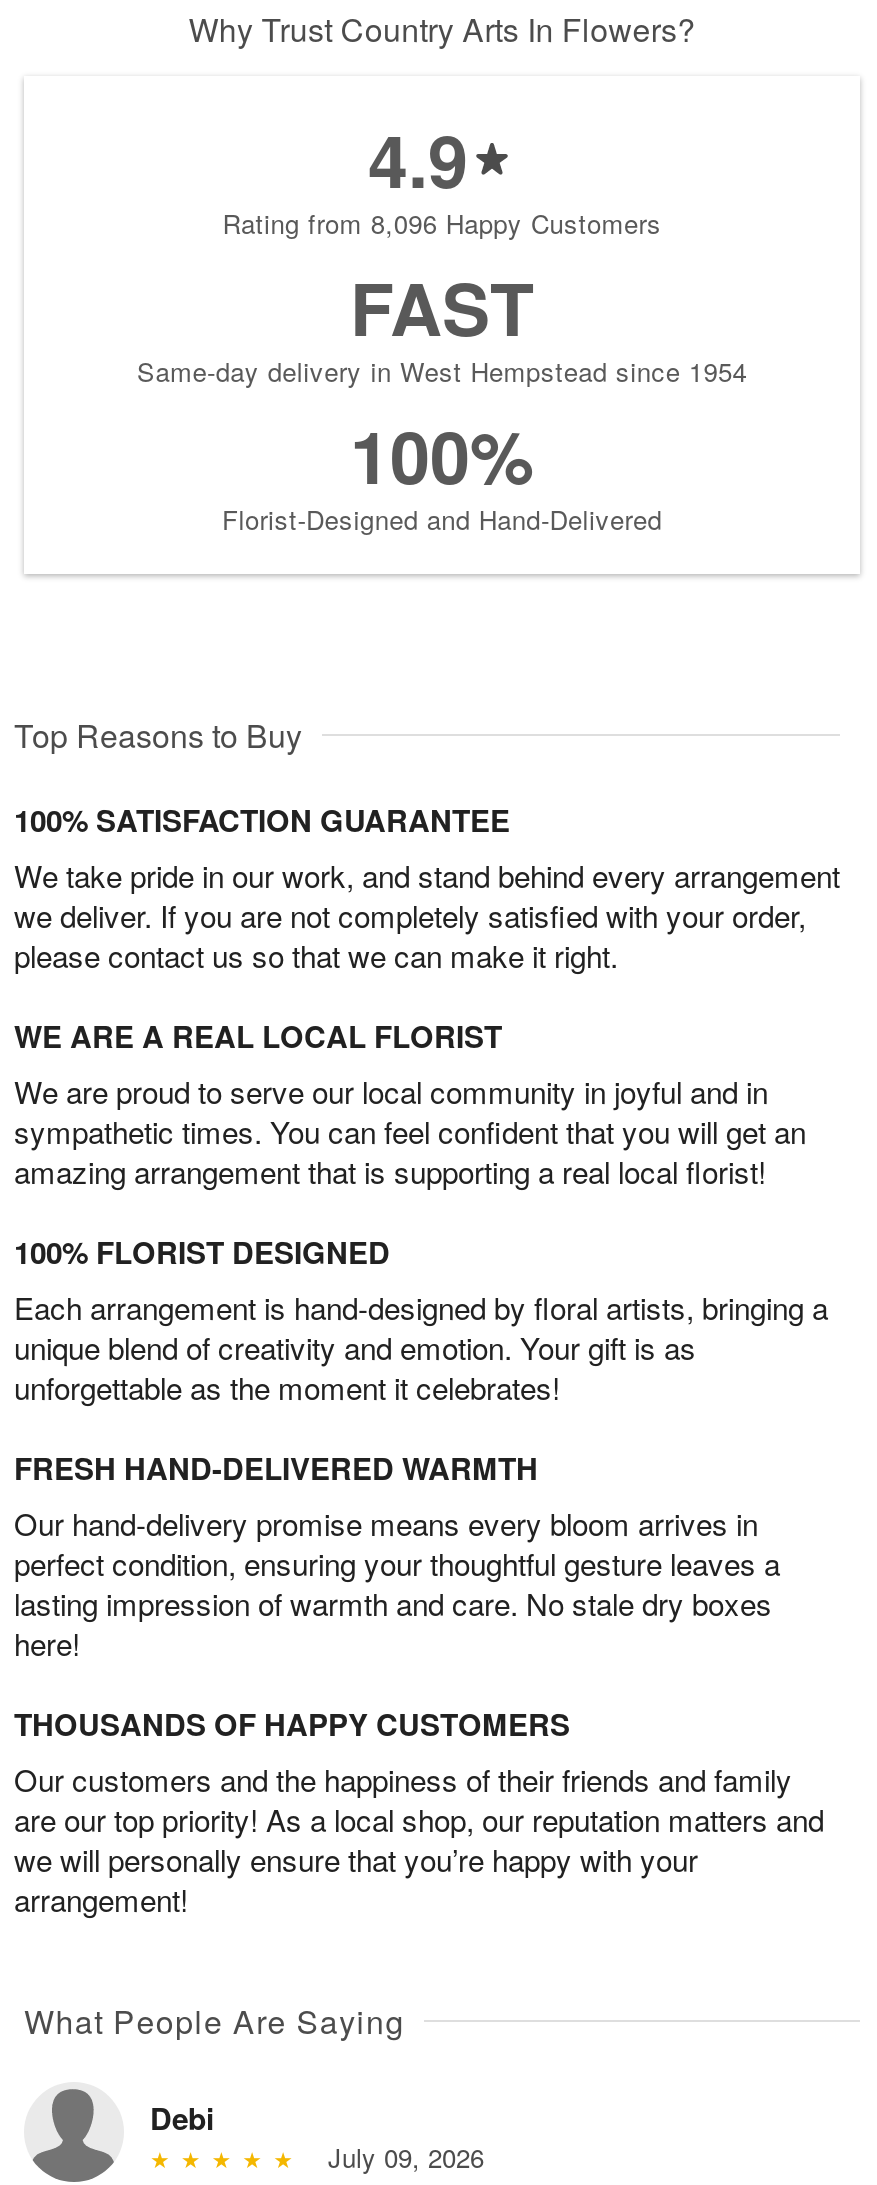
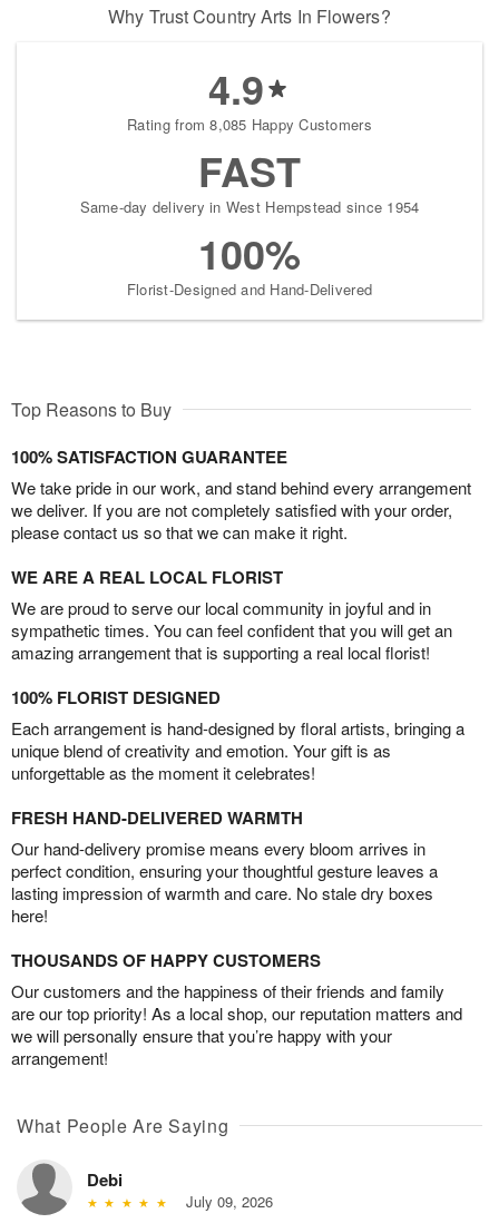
- Rating from 8,096 Happy Customers
+ Rating from 8,085 Happy Customers
